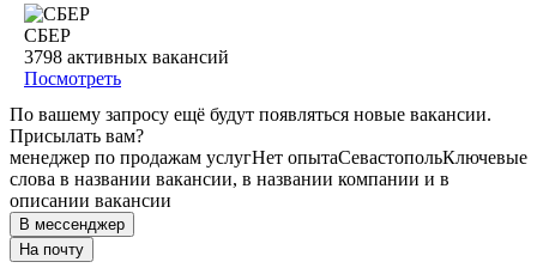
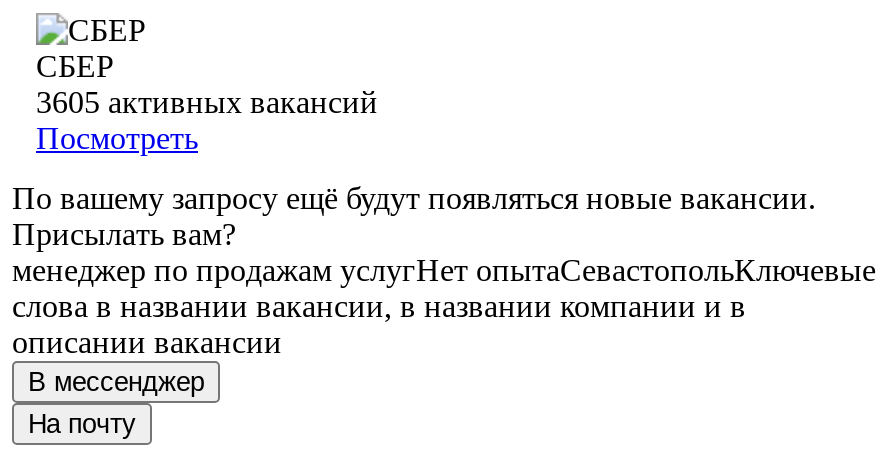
- 3798 активных вакансий
+ 3605 активных вакансий
